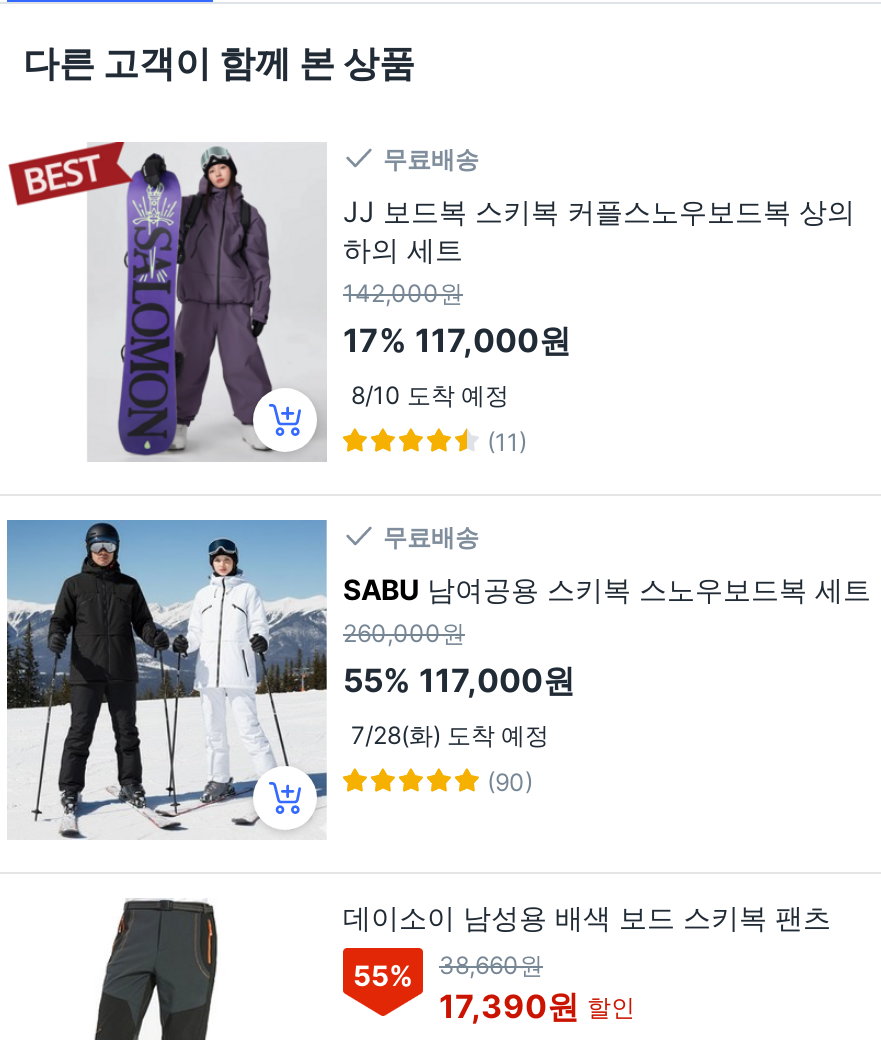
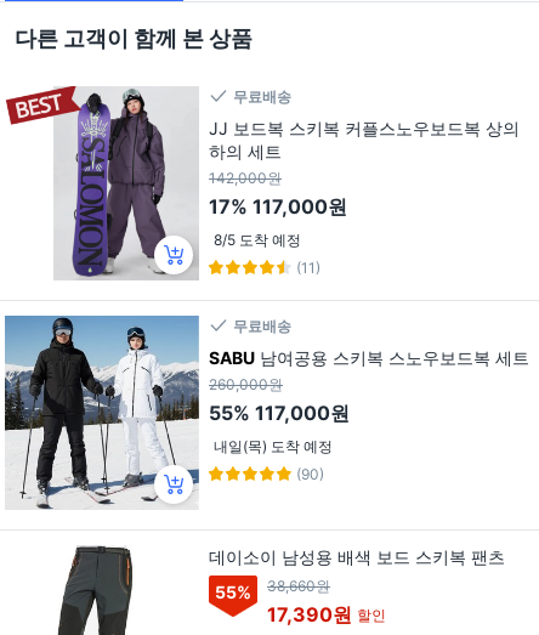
- 8/10 도착 예정
+ 8/5 도착 예정

- 7/28(화) 도착 예정
+ 내일(목) 도착 예정
